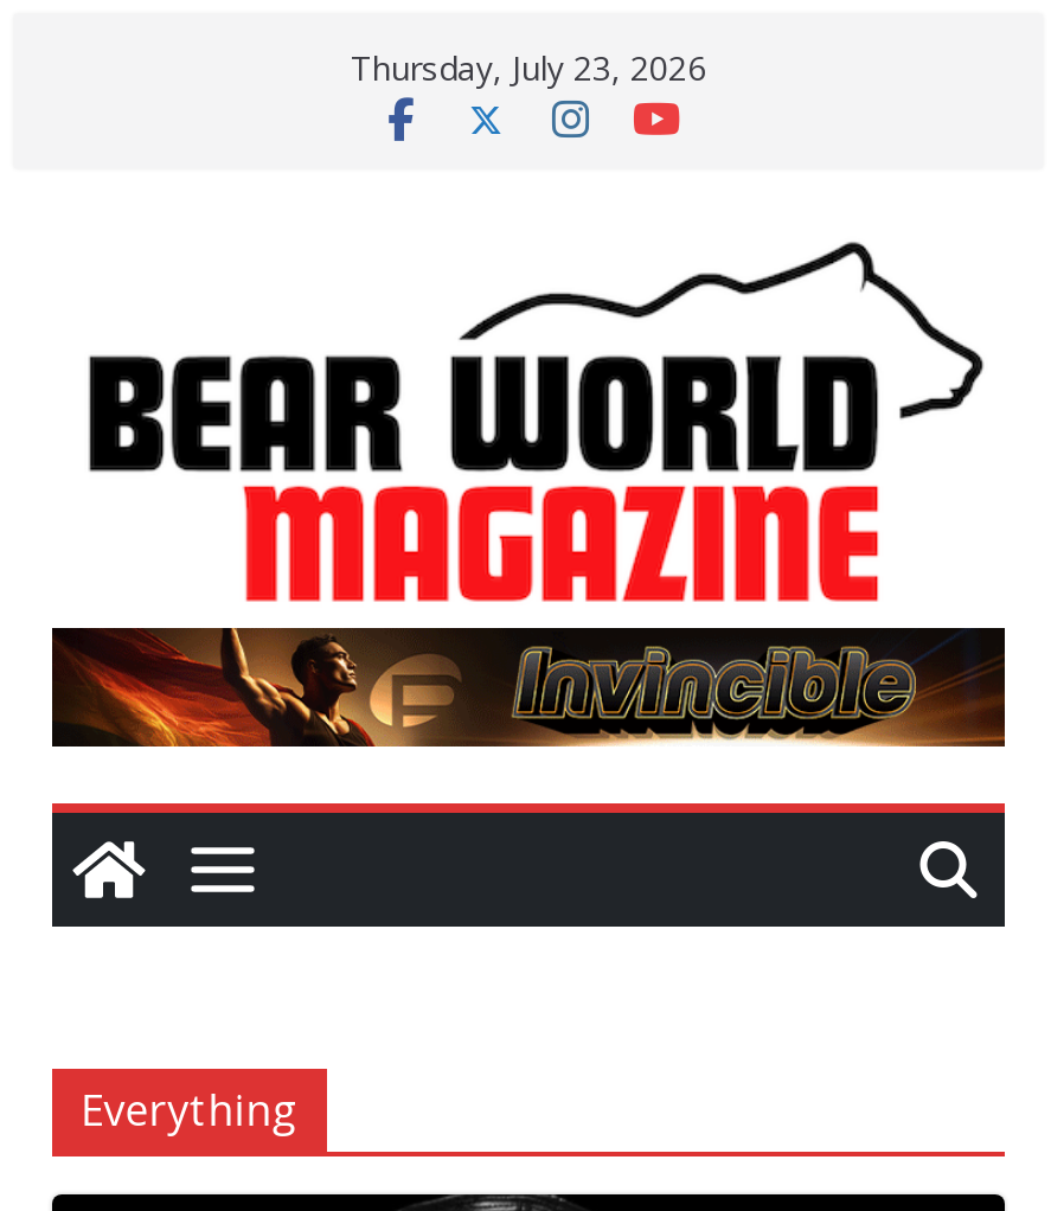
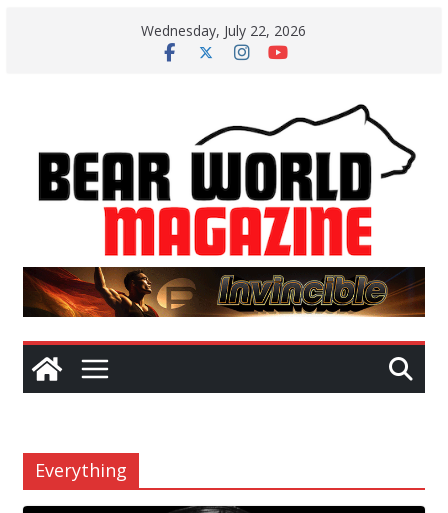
- Thursday, July 23, 2026
+ Wednesday, July 22, 2026
